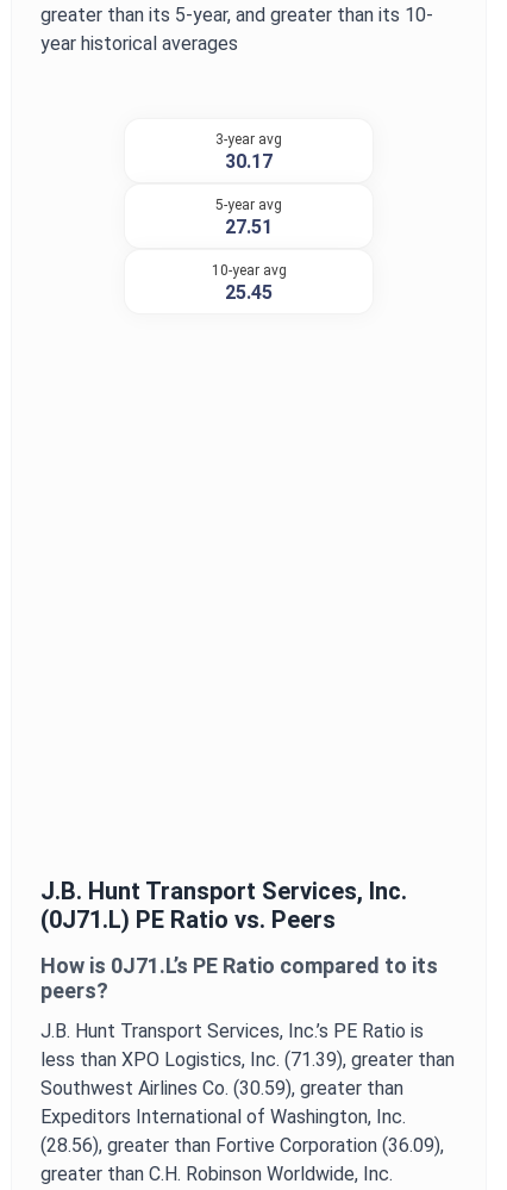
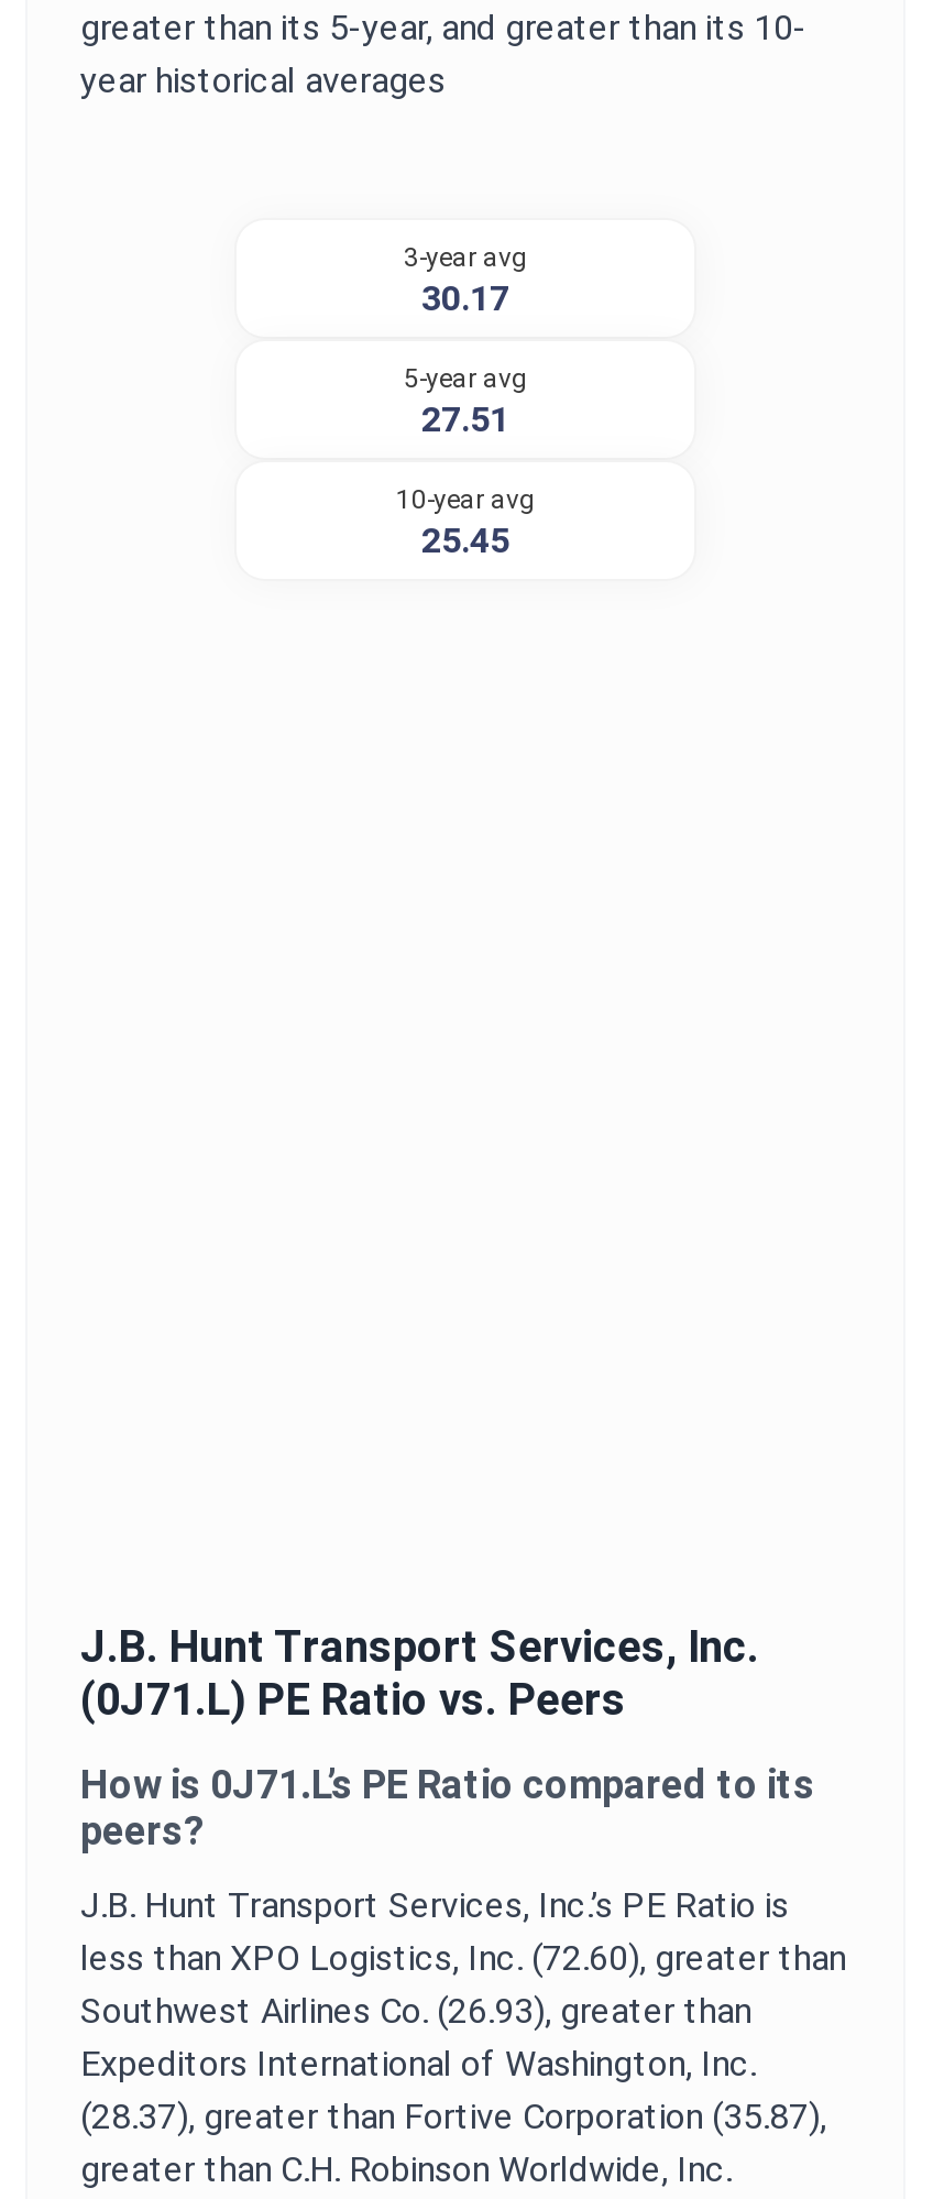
- less than XPO Logistics, Inc. (71.39), greater than
+ less than XPO Logistics, Inc. (72.60), greater than

- Southwest Airlines Co. (30.59), greater than
+ Southwest Airlines Co. (26.93), greater than

- (28.56), greater than Fortive Corporation (36.09),
+ (28.37), greater than Fortive Corporation (35.87),
